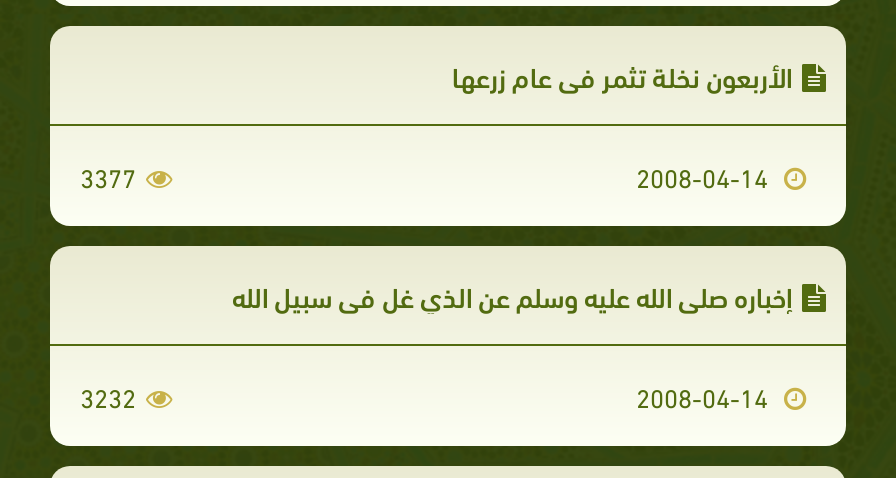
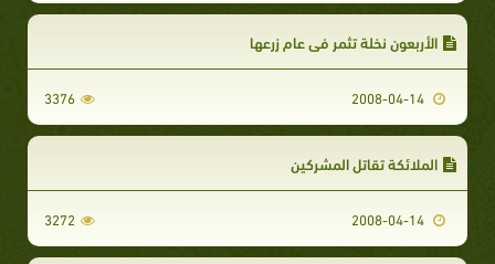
- 3377
+ 3376

- إخباره صلى الله عليه وسلم عن الذي غل في سبيل الله
+ الملائكة تقاتل المشركين

- 3232
+ 3272
